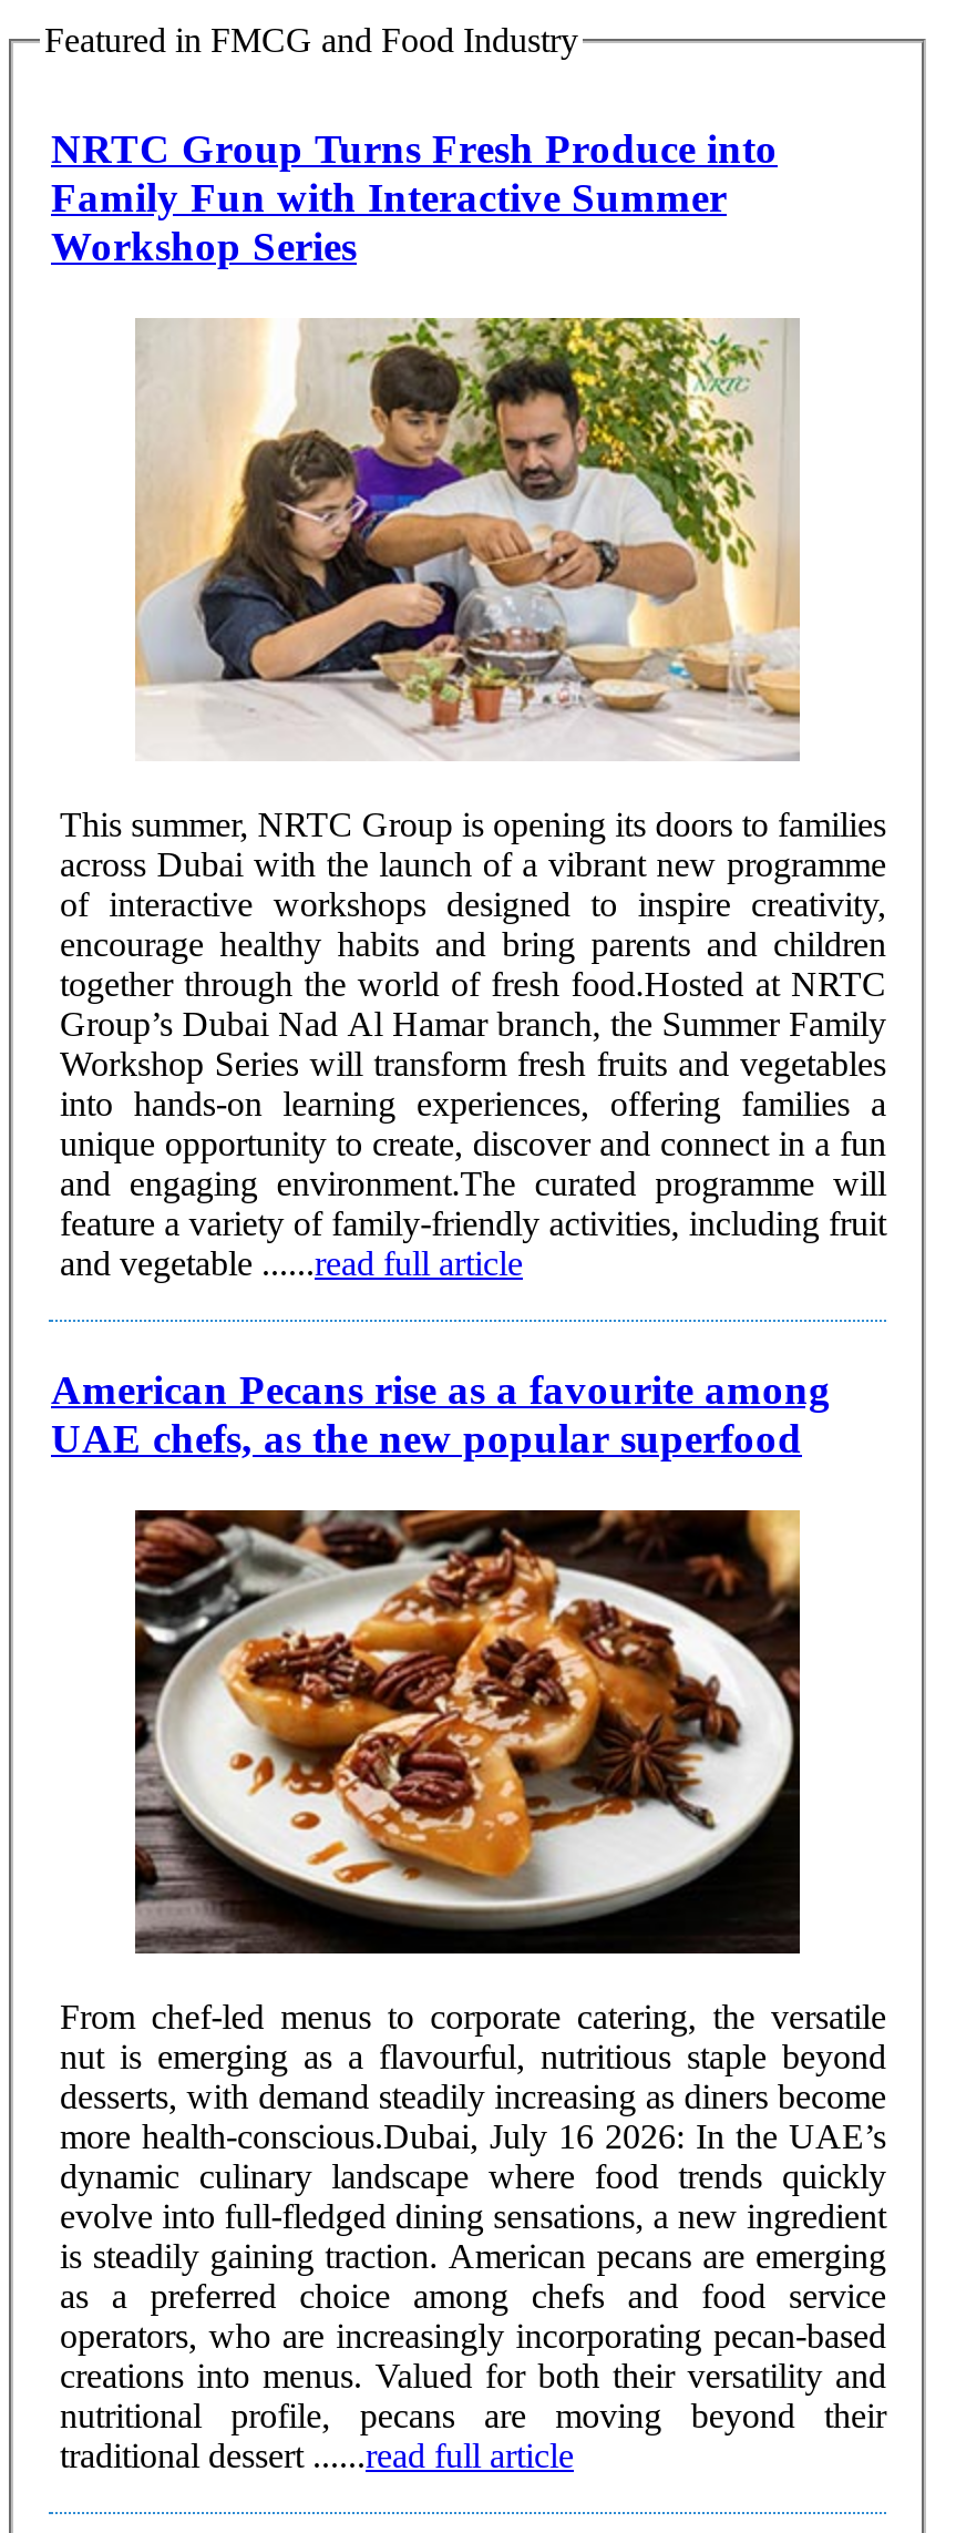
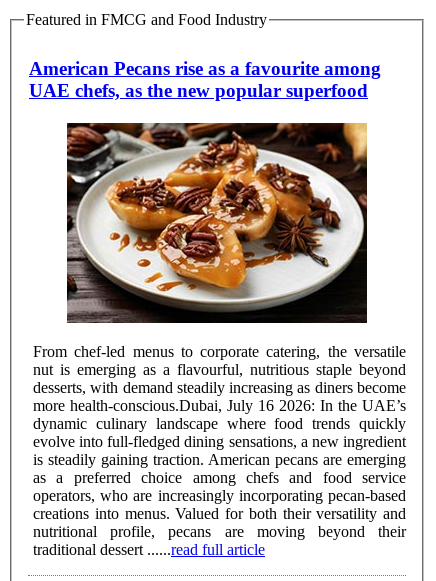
- NRTC Group Turns Fresh Produce into
- Family Fun with Interactive Summer
- Workshop Series

- [image]
- This summer, NRTC Group is opening its doors to families
- across Dubai with the launch of a vibrant new programme
- of interactive workshops designed to inspire creativity,
- encourage healthy habits and bring parents and children
- together through the world of fresh food.Hosted at NRTC
- Group’s Dubai Nad Al Hamar branch, the Summer Family
- Workshop Series will transform fresh fruits and vegetables
- into hands-on learning experiences, offering families a
- unique opportunity to create, discover and connect in a fun
- and engaging environment.The curated programme will
- feature a variety of family-friendly activities, including fruit
- and vegetable ......read full article
